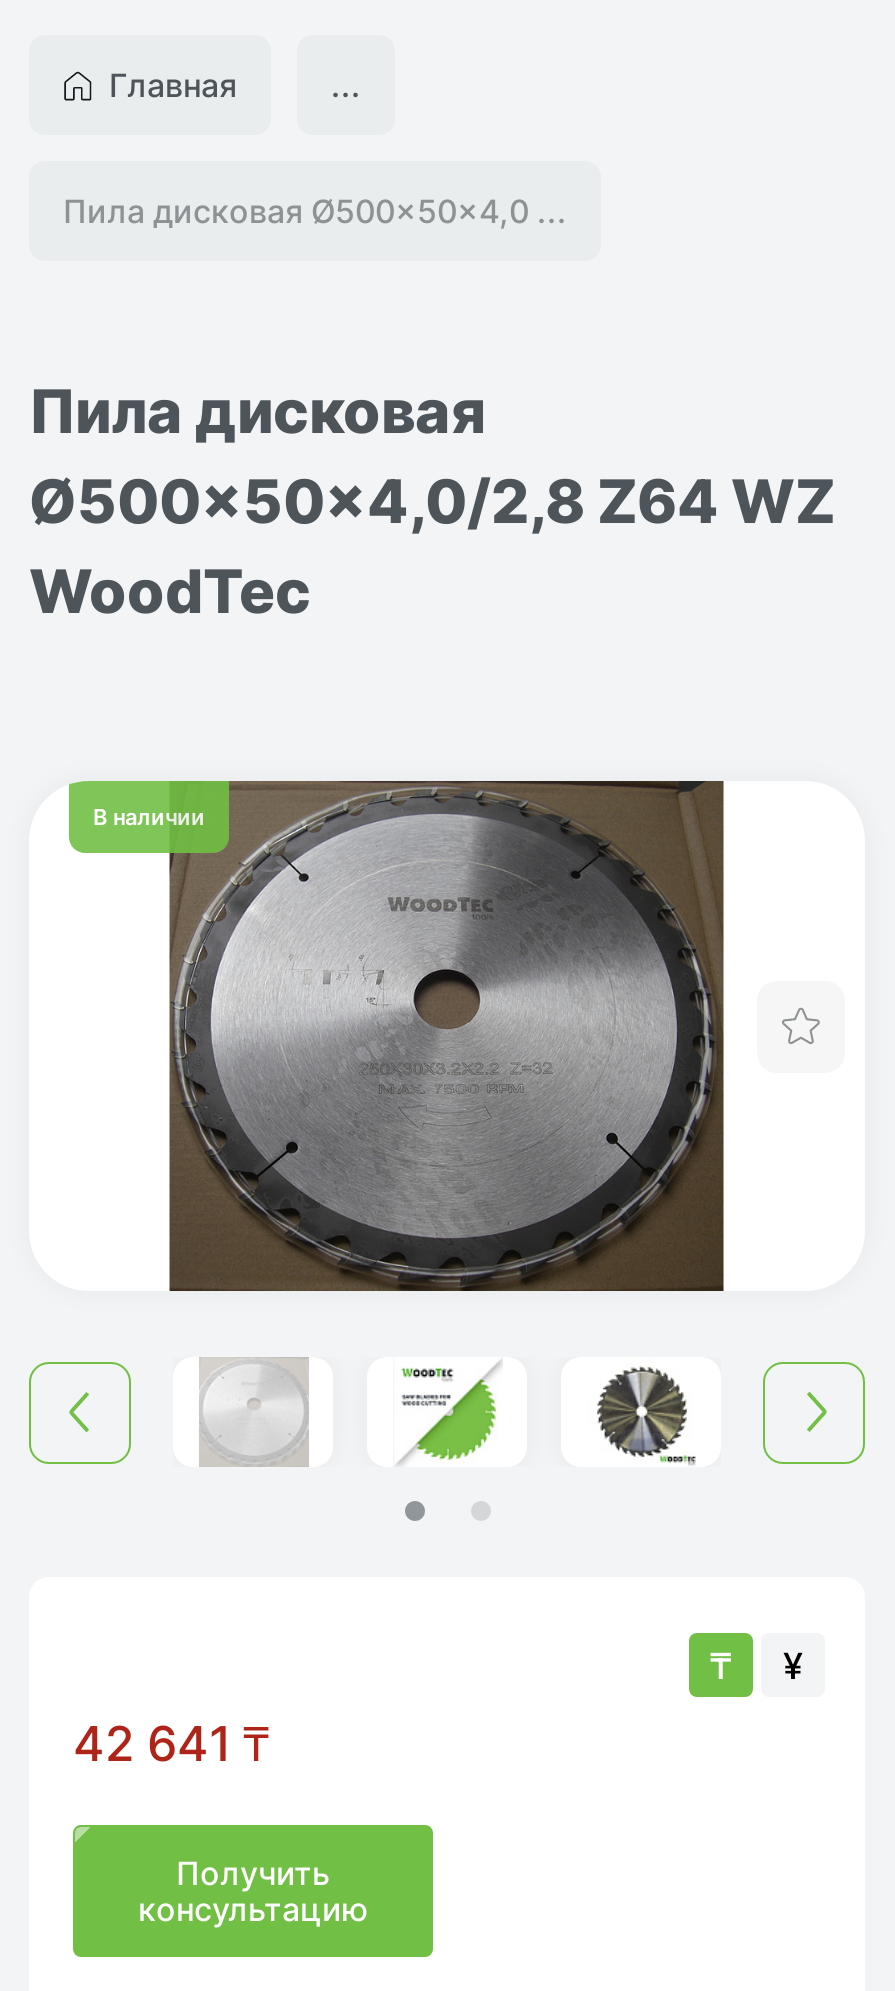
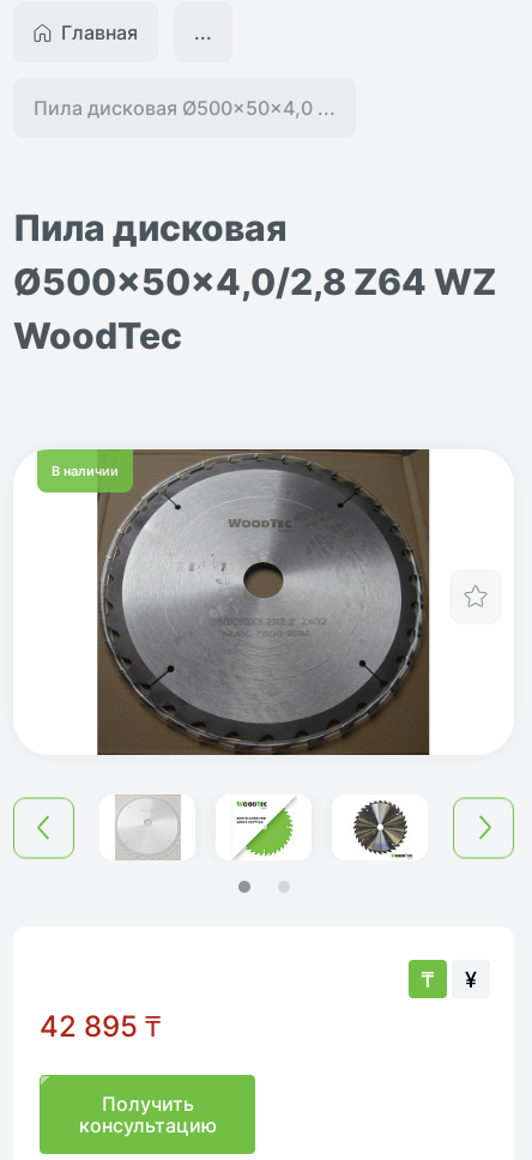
- 42 641 ₸
+ 42 895 ₸
